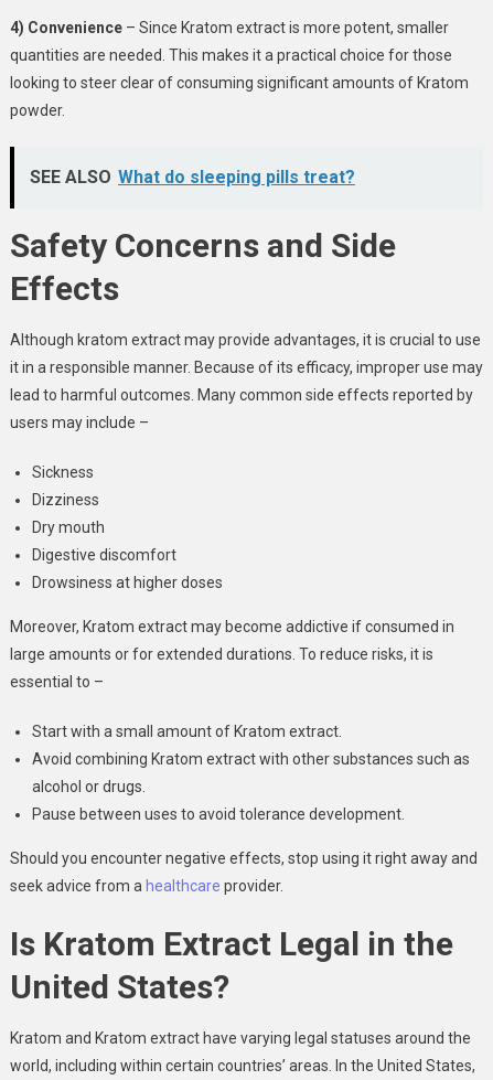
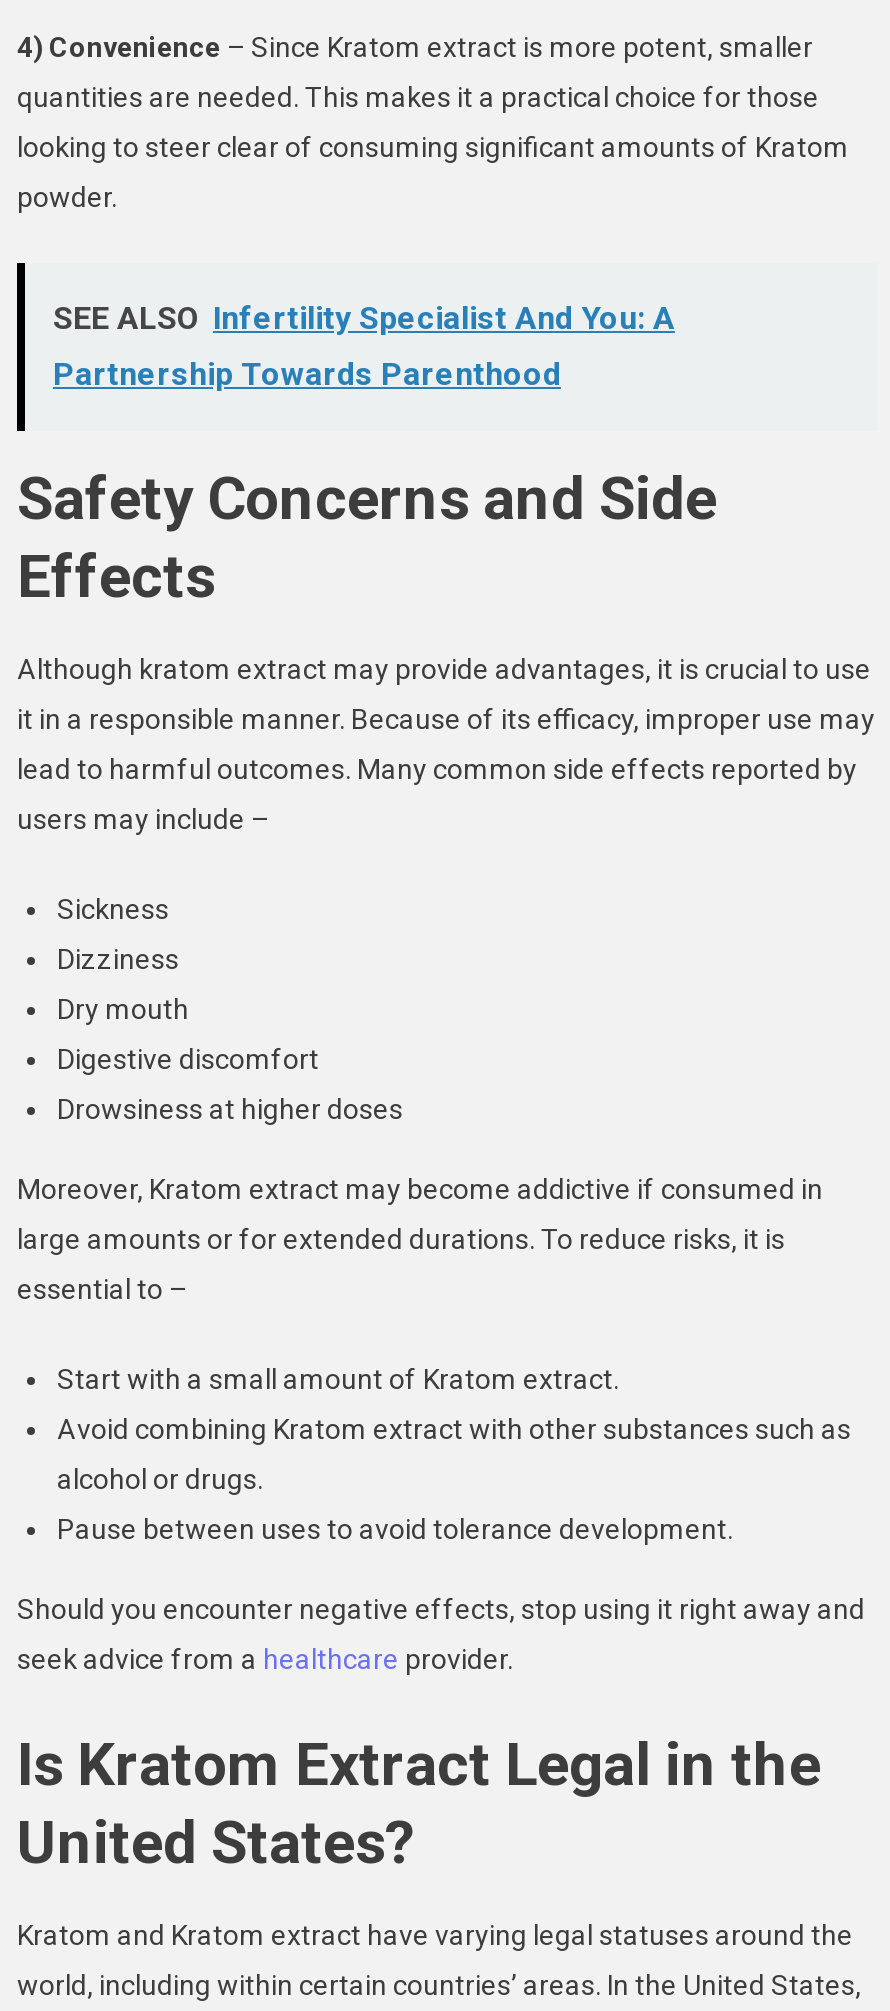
- SEE ALSO What do sleeping pills treat?
+ SEE ALSO Infertility Specialist And You: A
+ Partnership Towards Parenthood
